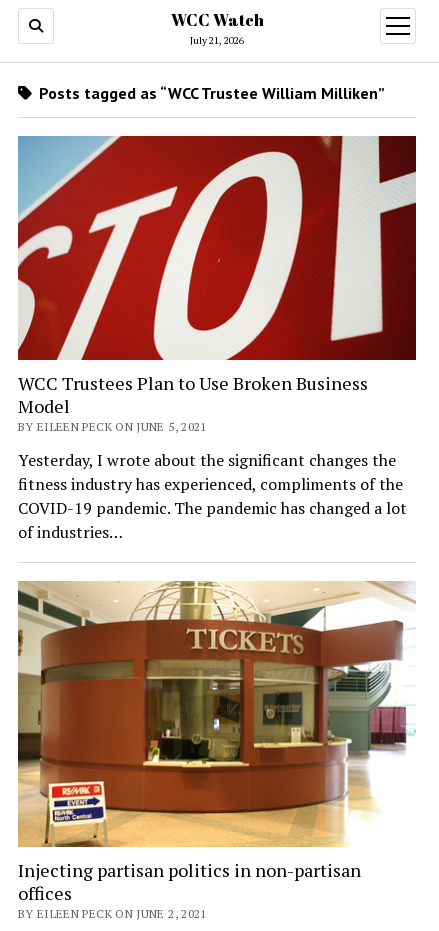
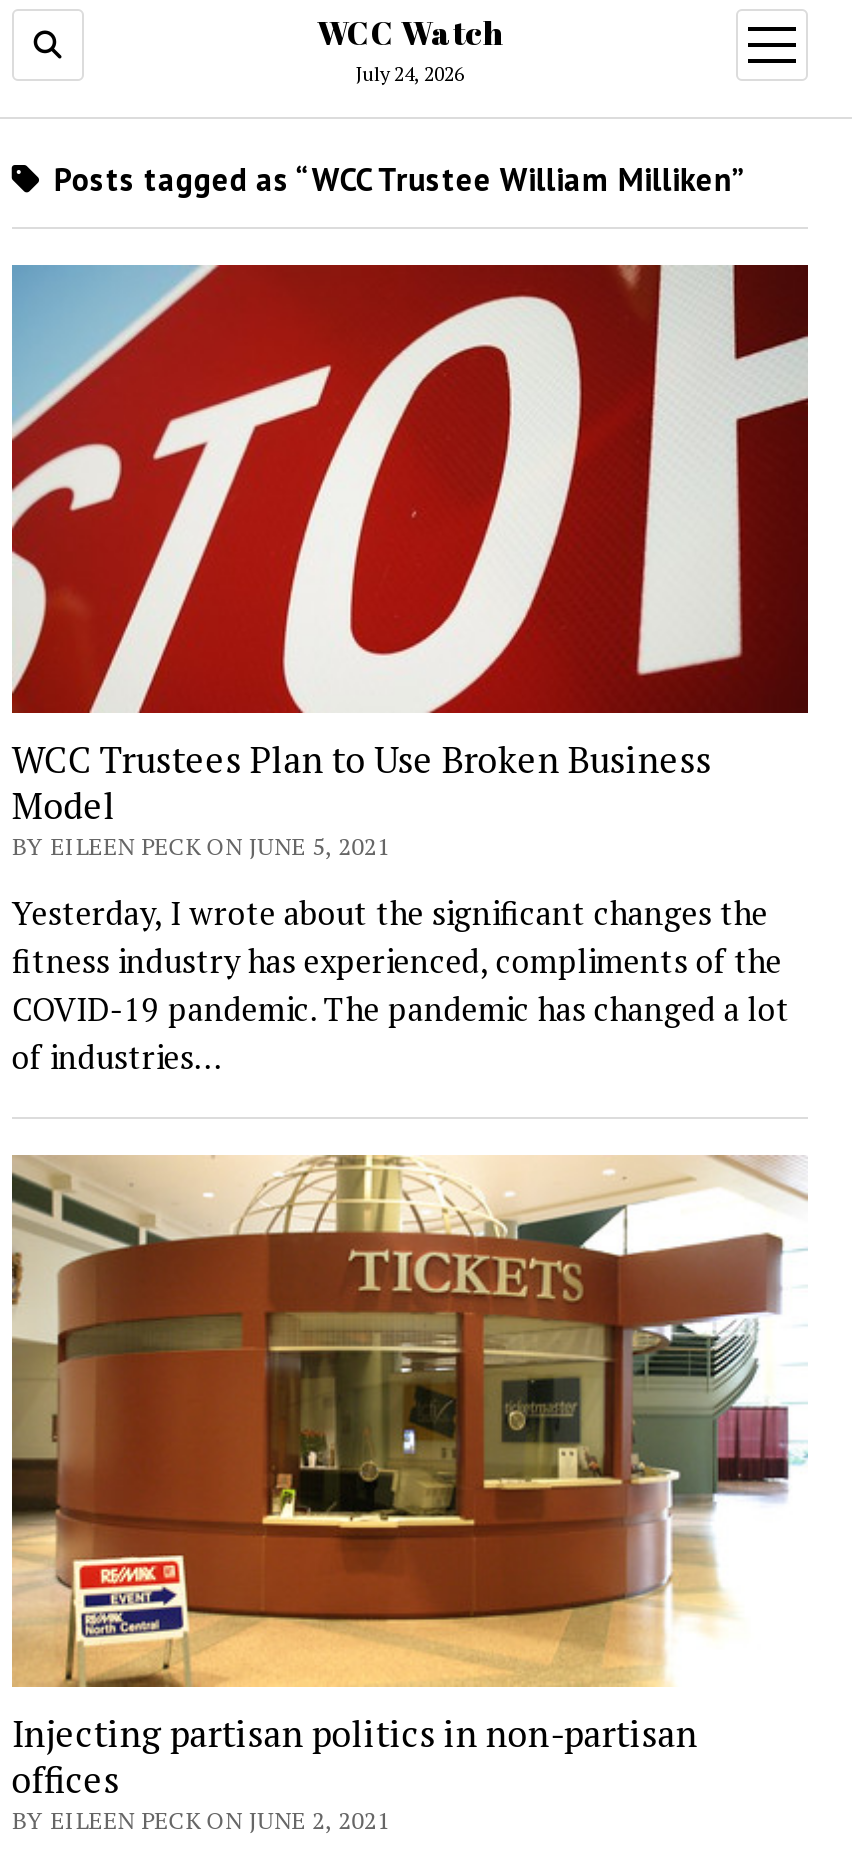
- July 21, 2026
+ July 24, 2026
